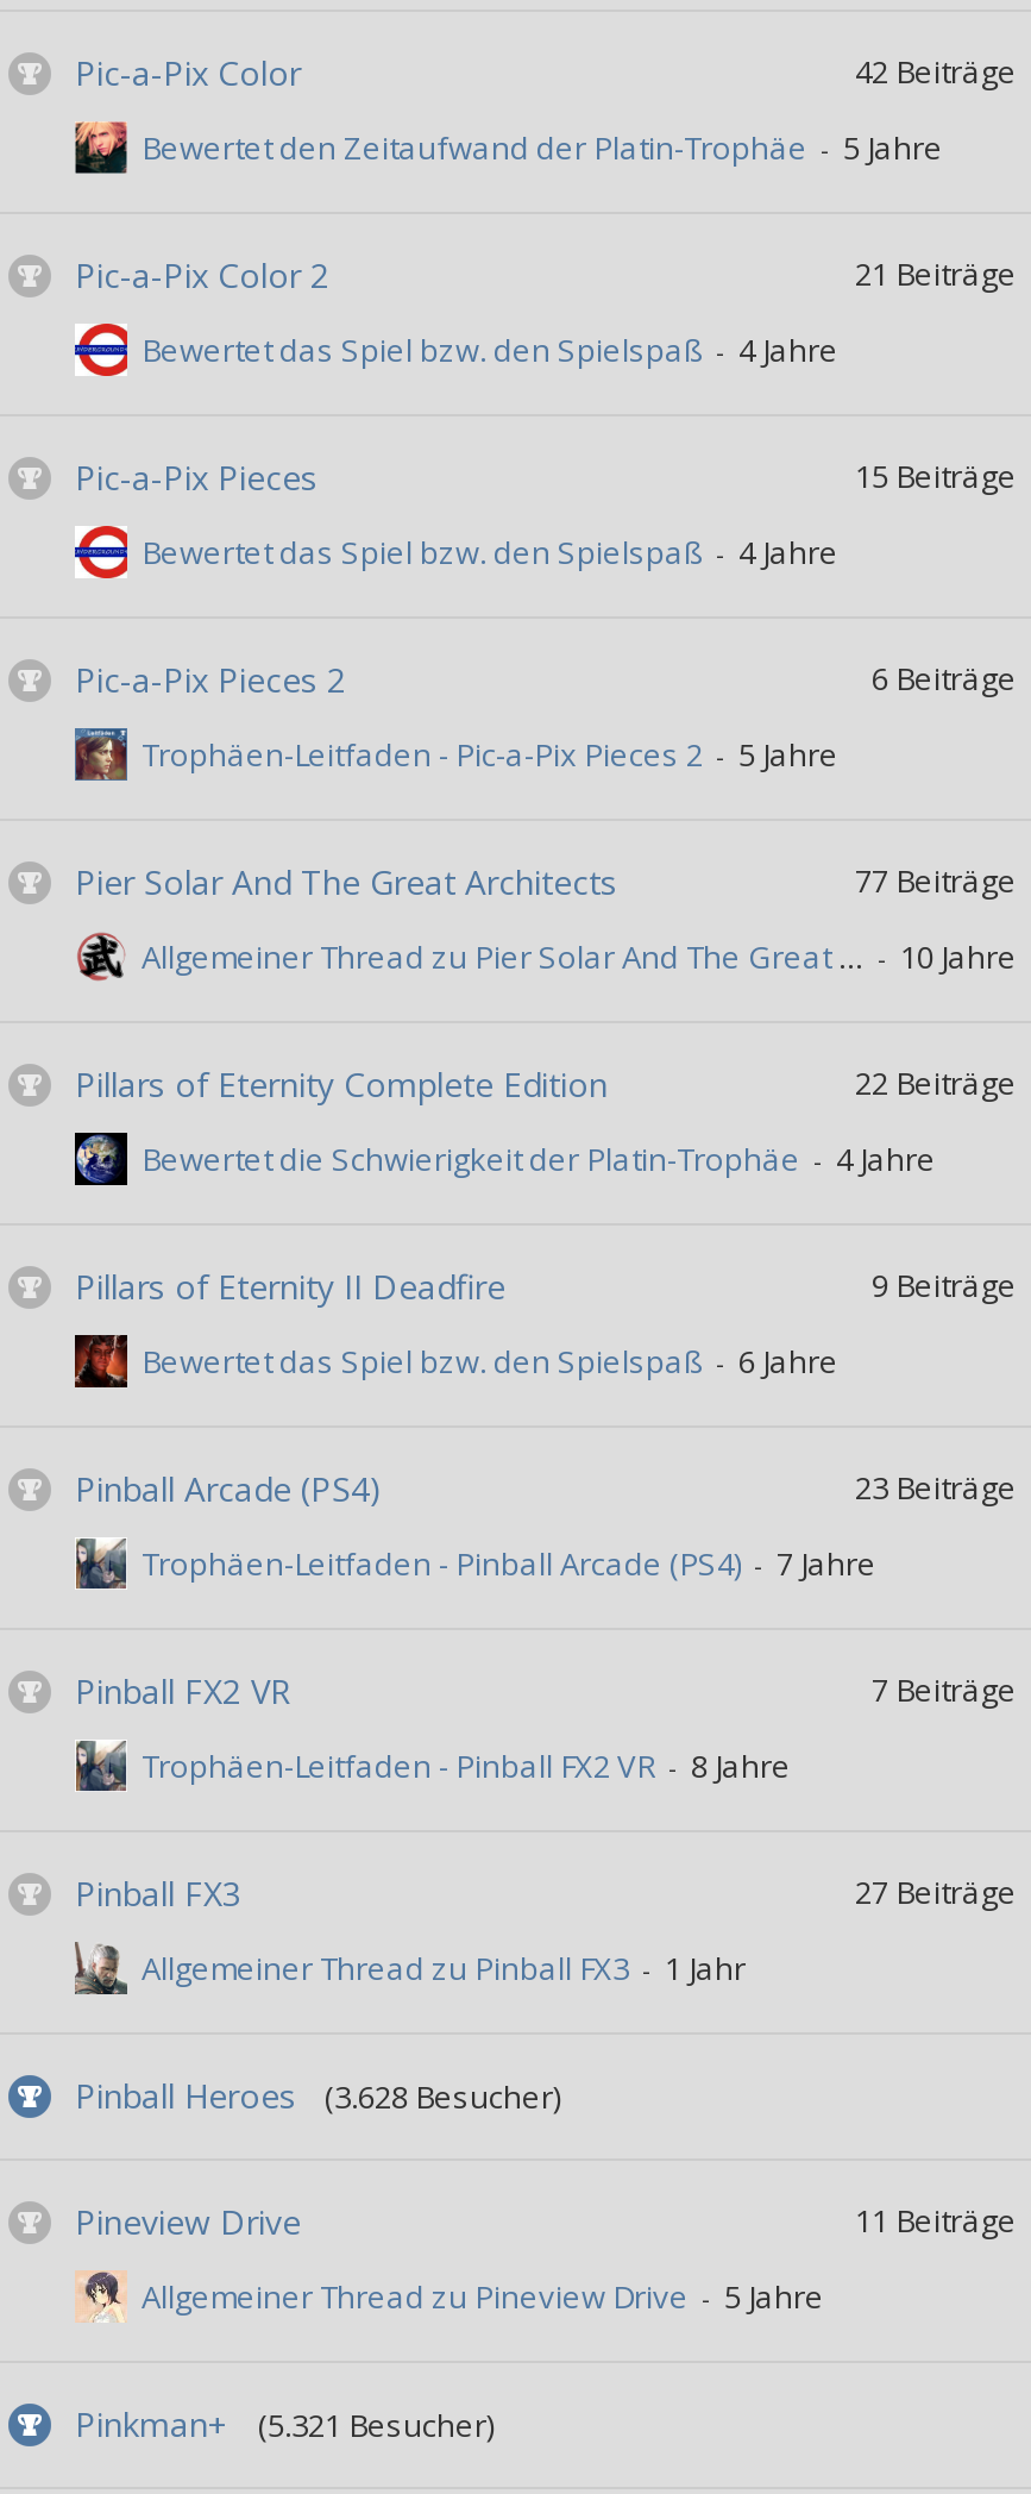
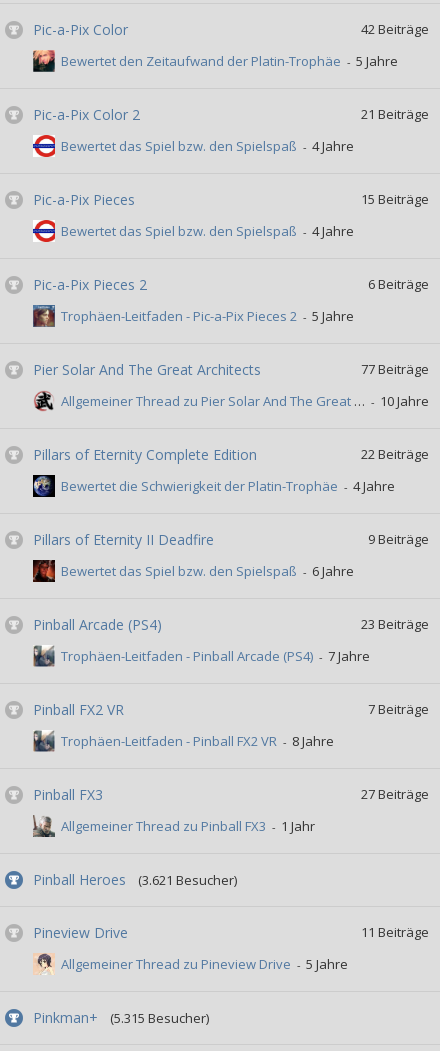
- Pinball Heroes (3.628 Besucher)
+ Pinball Heroes (3.621 Besucher)

- Pinkman+ (5.321 Besucher)
+ Pinkman+ (5.315 Besucher)
